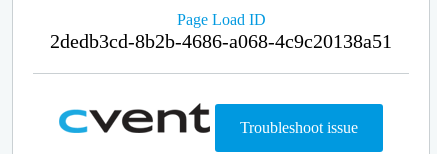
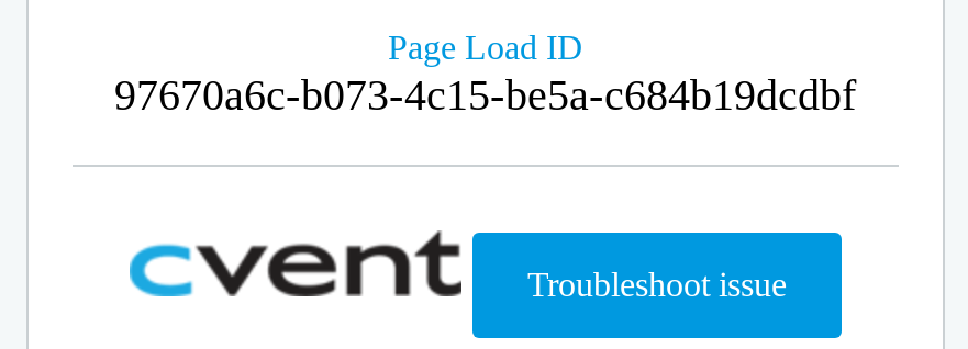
- 2dedb3cd-8b2b-4686-a068-4c9c20138a51
+ 97670a6c-b073-4c15-be5a-c684b19dcdbf
